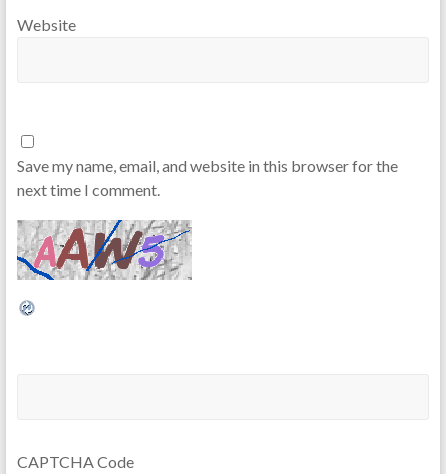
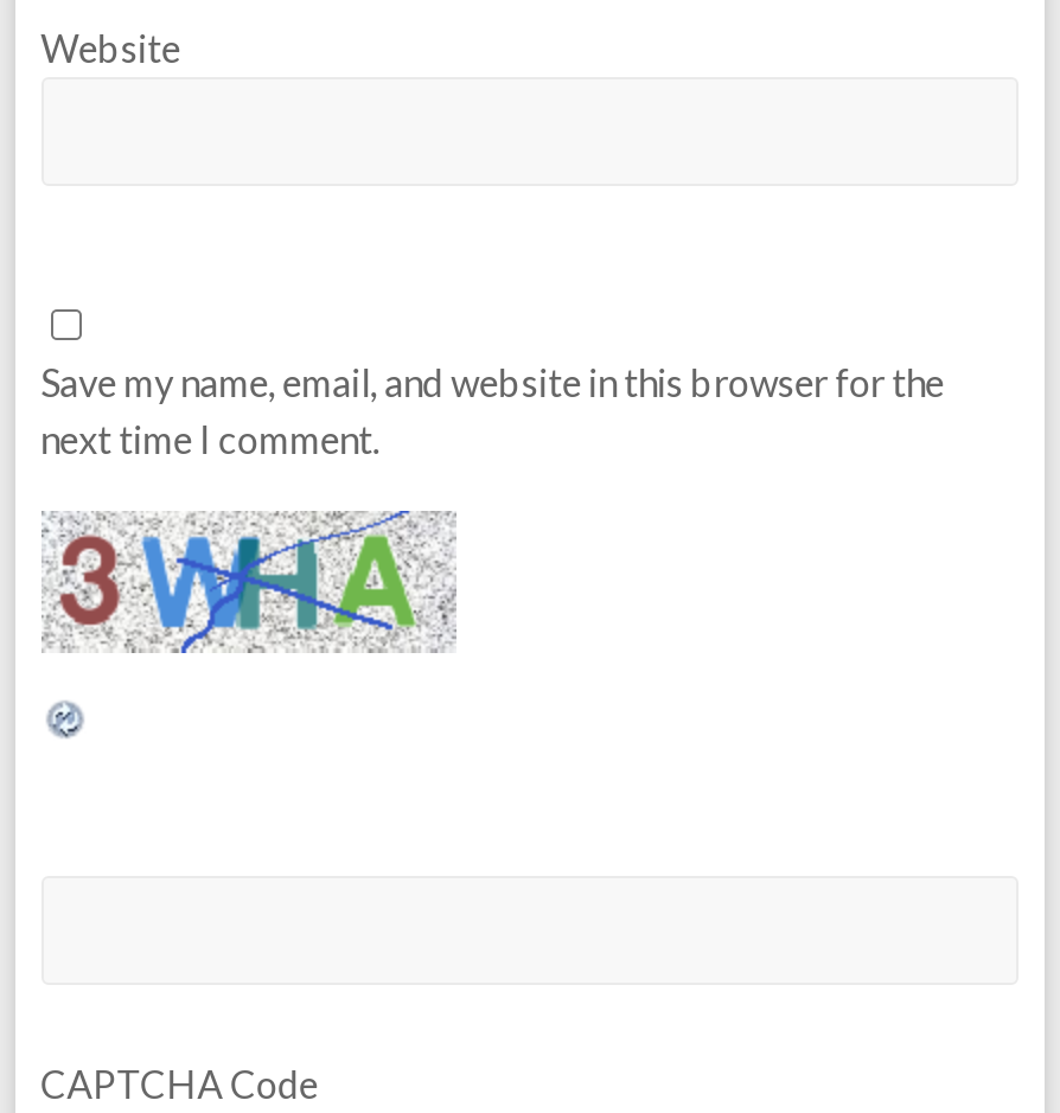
- [image]
+ [image]
